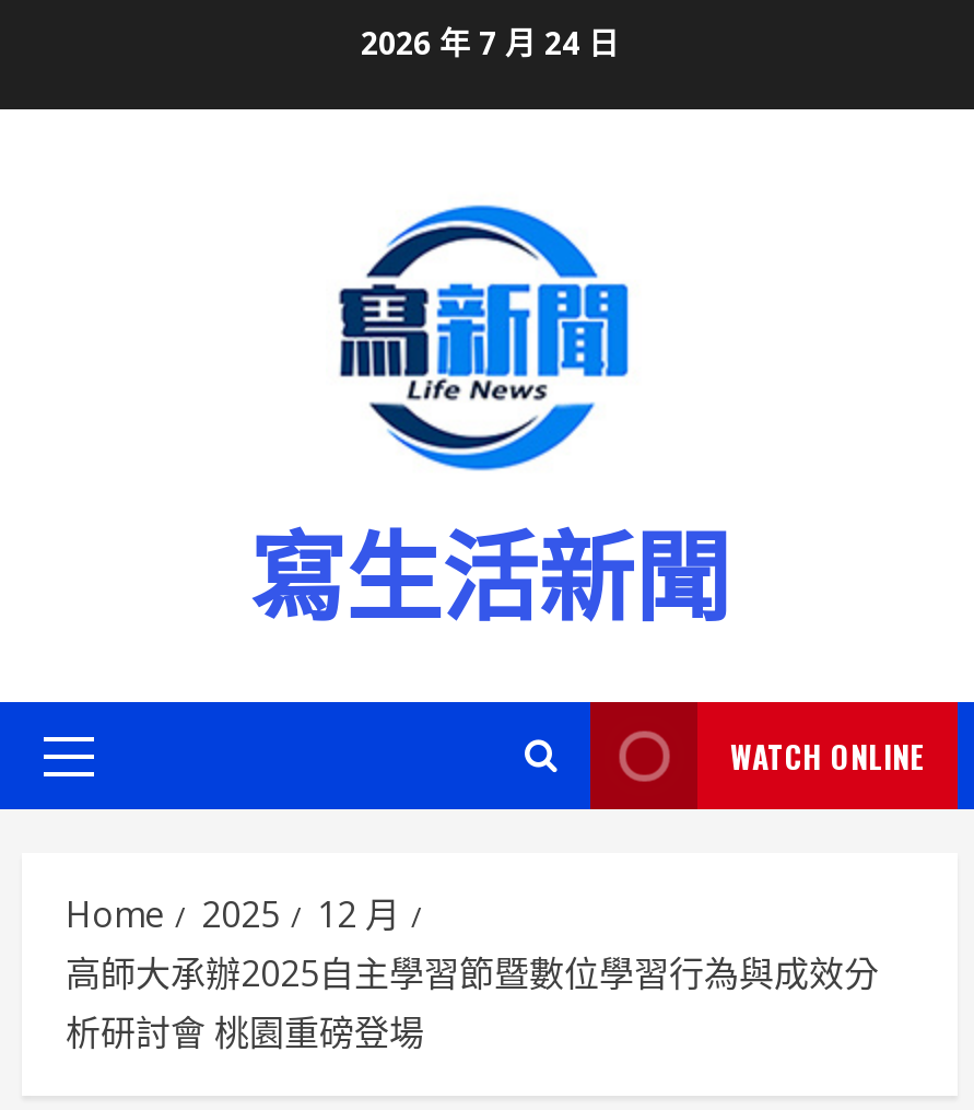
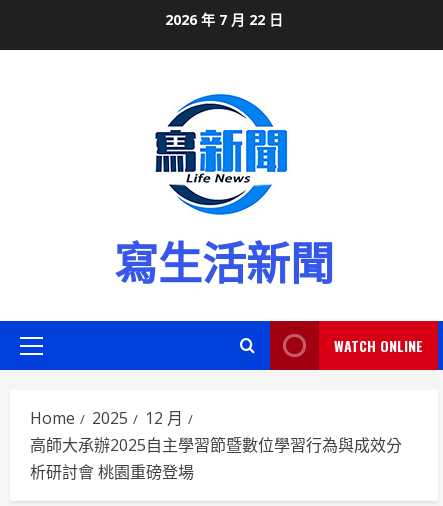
- 2026 年 7 月 24 日
+ 2026 年 7 月 22 日
